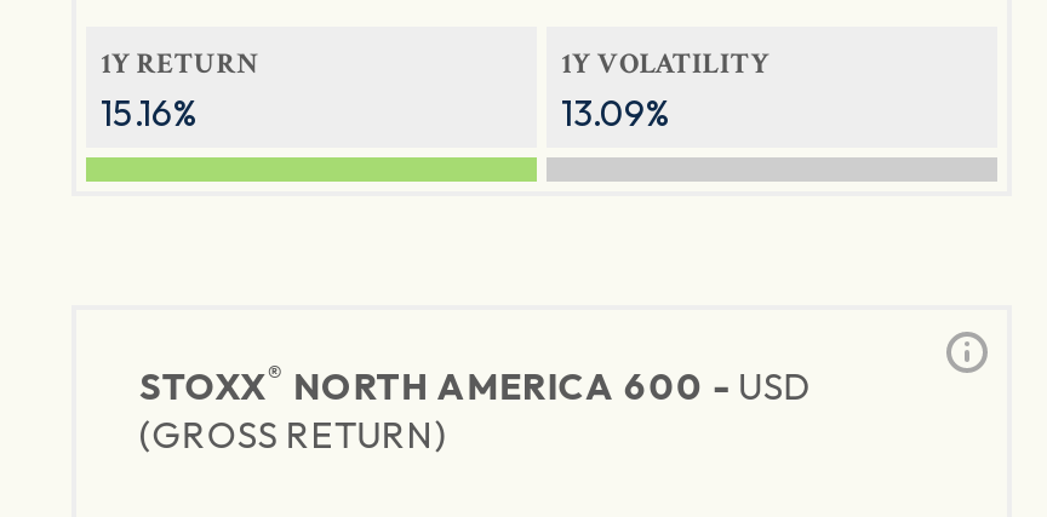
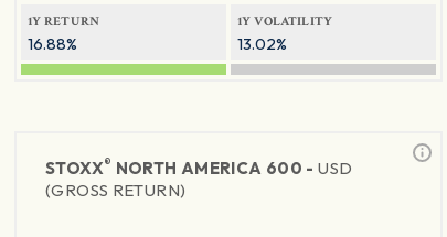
- 15.16%
+ 16.88%

- 13.09%
+ 13.02%
